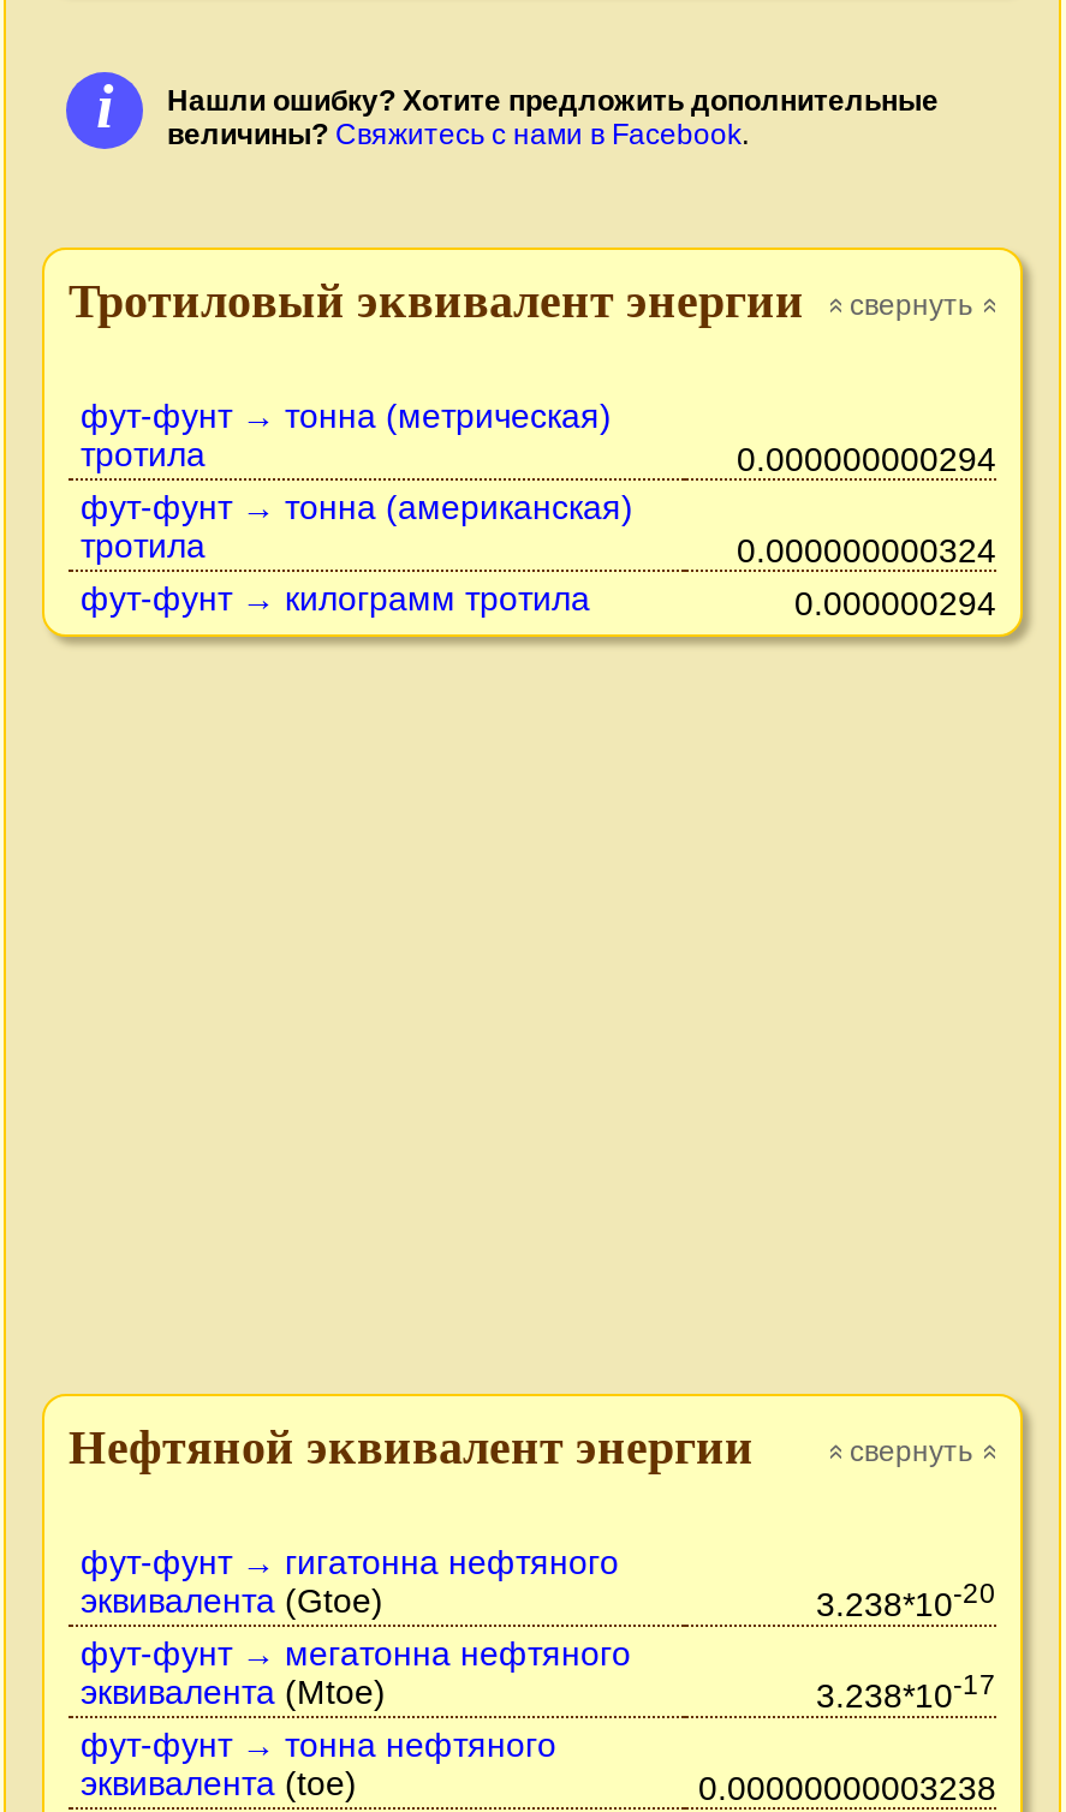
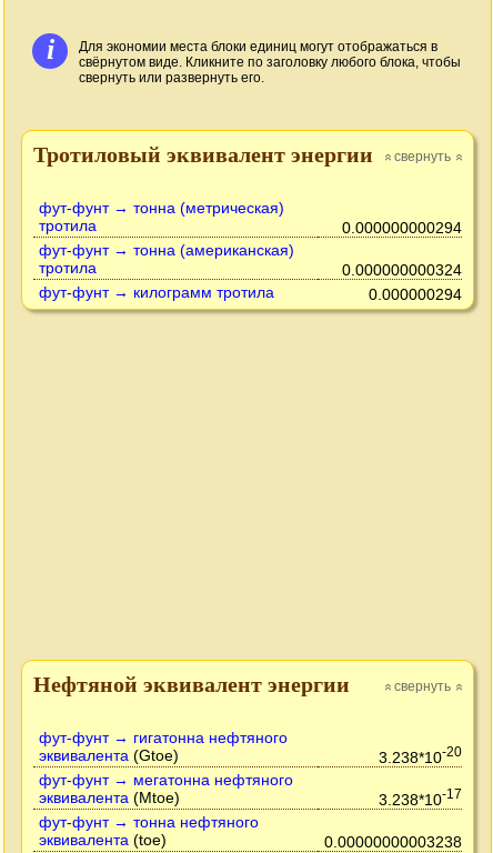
- Нашли ошибку? Хотите предложить дополнительные
- величины? Свяжитесь с нами в Facebook.
+ Для экономии места блоки единиц могут отображаться в
+ свёрнутом виде. Кликните по заголовку любого блока, чтобы
+ свернуть или развернуть его.
